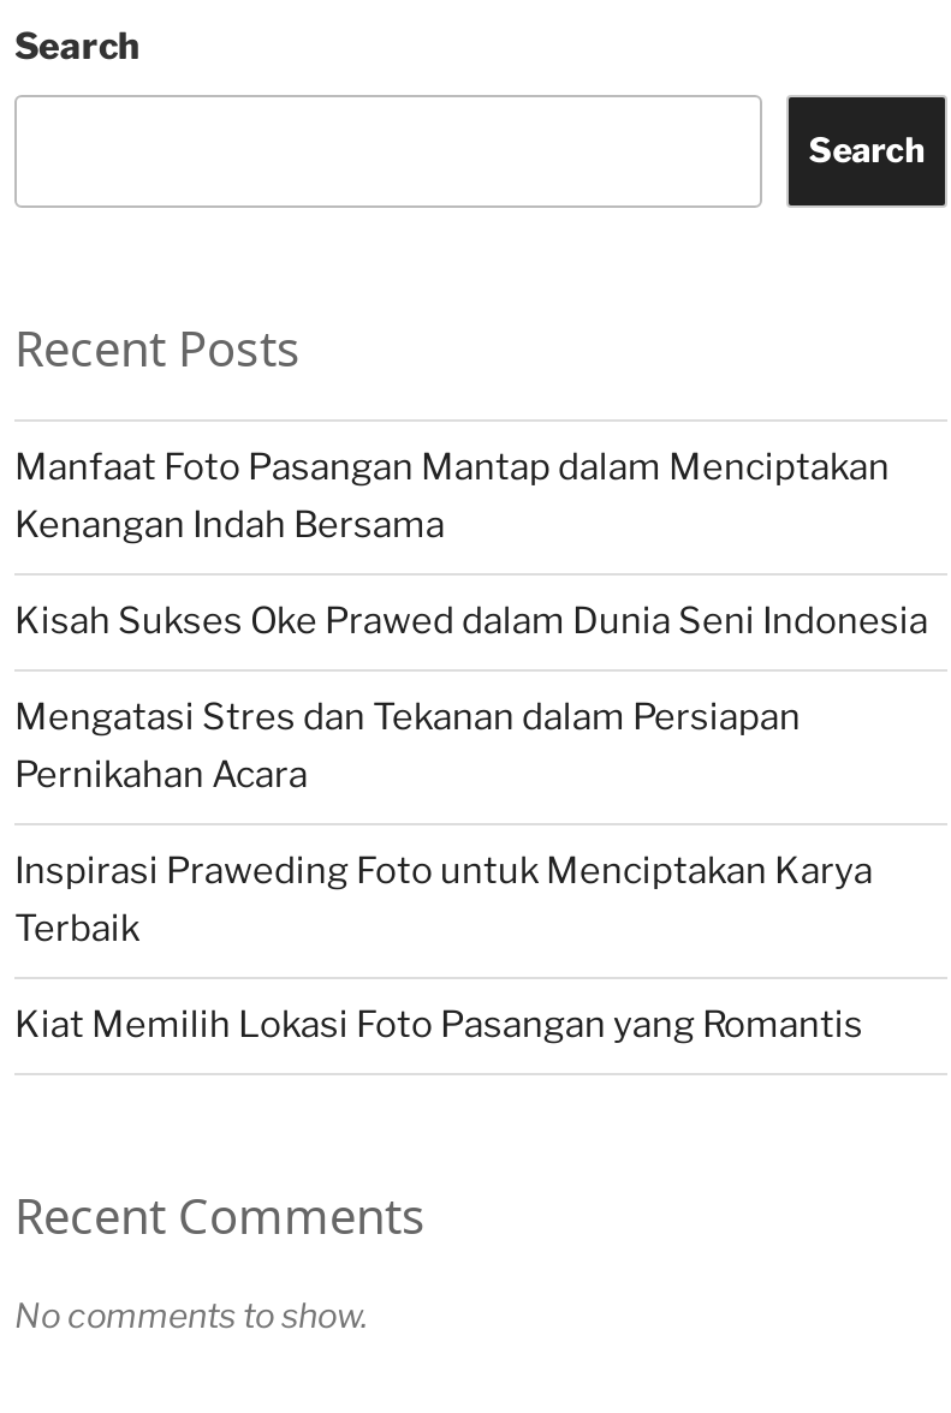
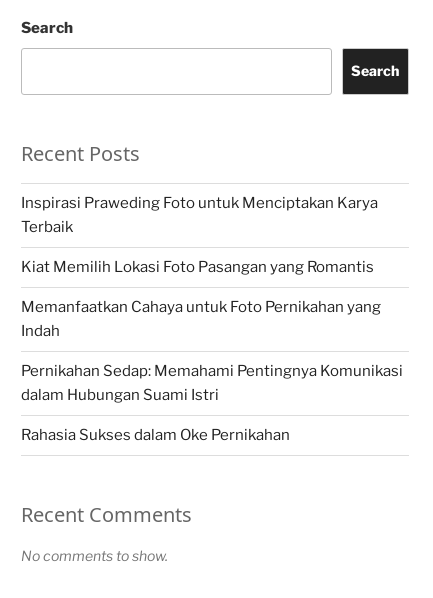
- Manfaat Foto Pasangan Mantap dalam Menciptakan
- Kenangan Indah Bersama
- Kisah Sukses Oke Prawed dalam Dunia Seni Indonesia
- Mengatasi Stres dan Tekanan dalam Persiapan
- Pernikahan Acara

moved up: Inspirasi Praweding Foto untuk Menciptakan Karya | Terbaik | Kiat Memilih Lokasi Foto Pasangan yang Romantis

+ Memanfaatkan Cahaya untuk Foto Pernikahan yang
+ Indah
+ Pernikahan Sedap: Memahami Pentingnya Komunikasi
+ dalam Hubungan Suami Istri
+ Rahasia Sukses dalam Oke Pernikahan
